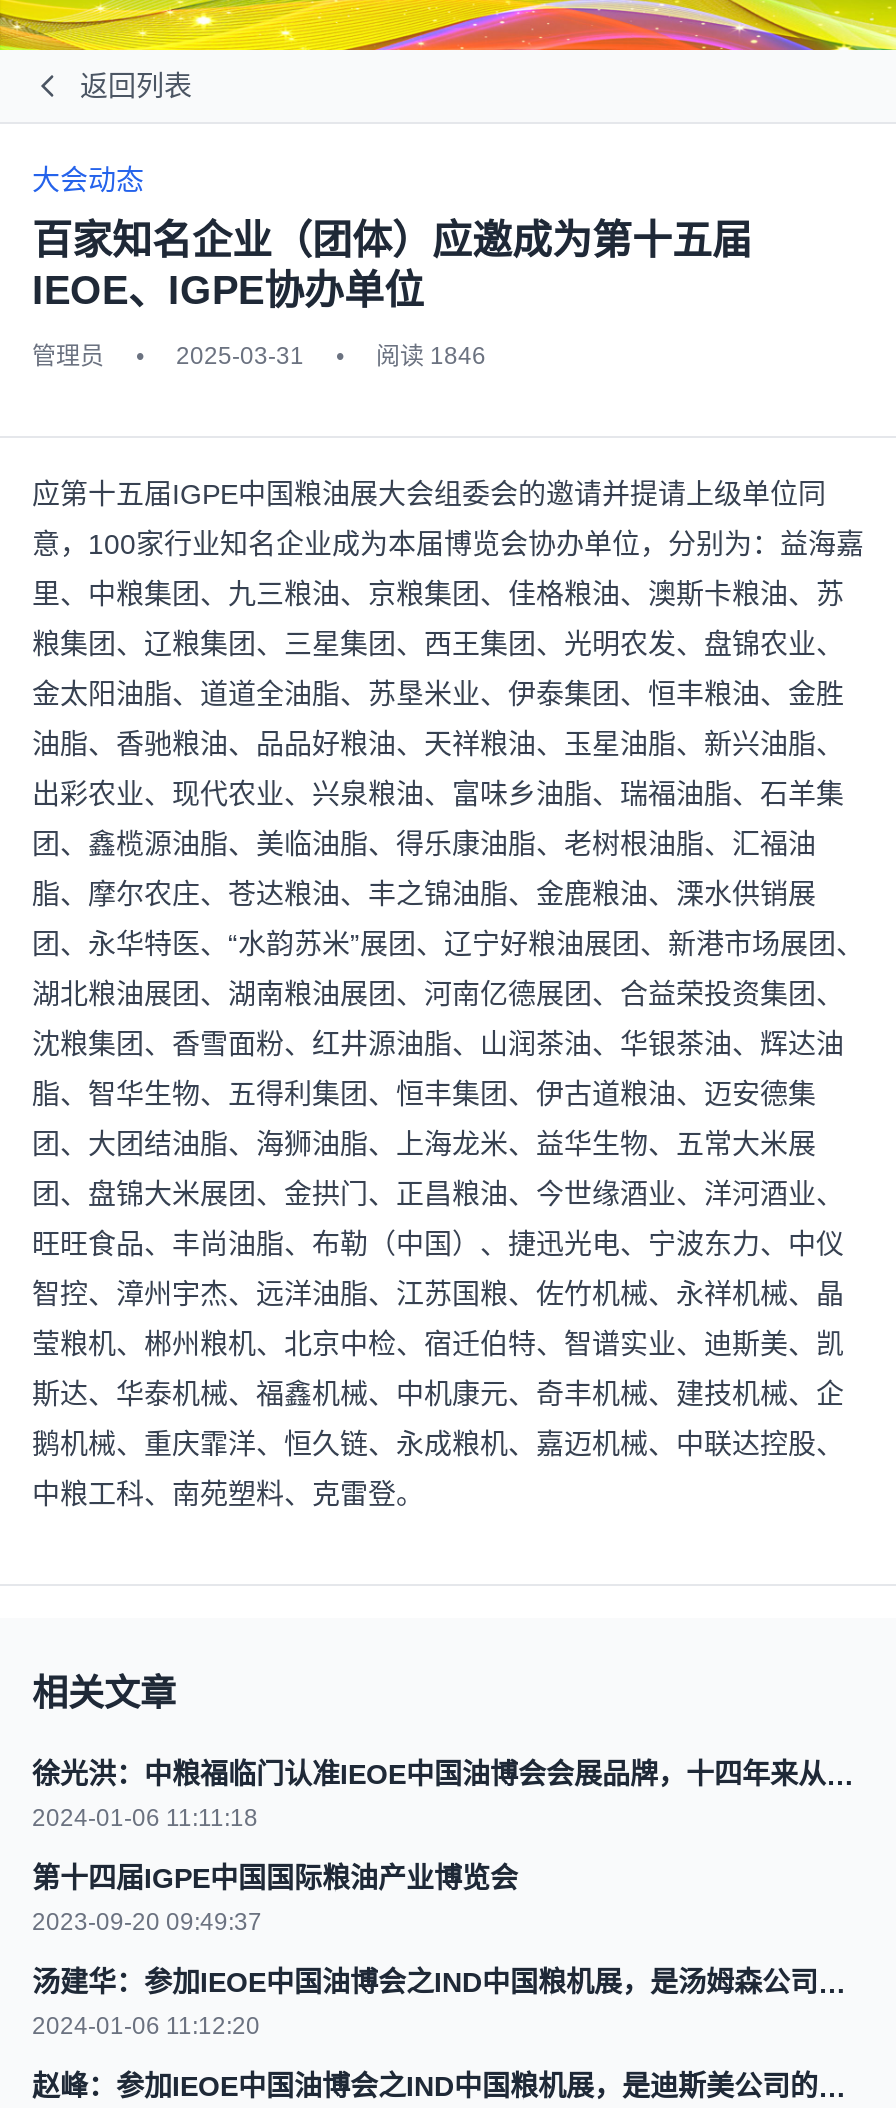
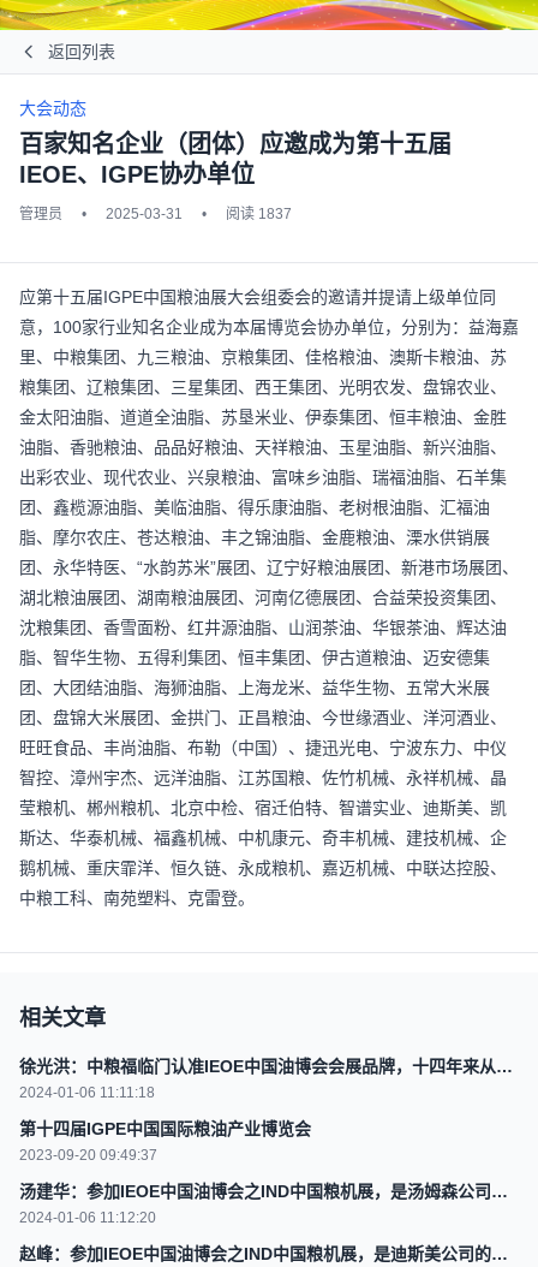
- 阅读 1846
+ 阅读 1837
